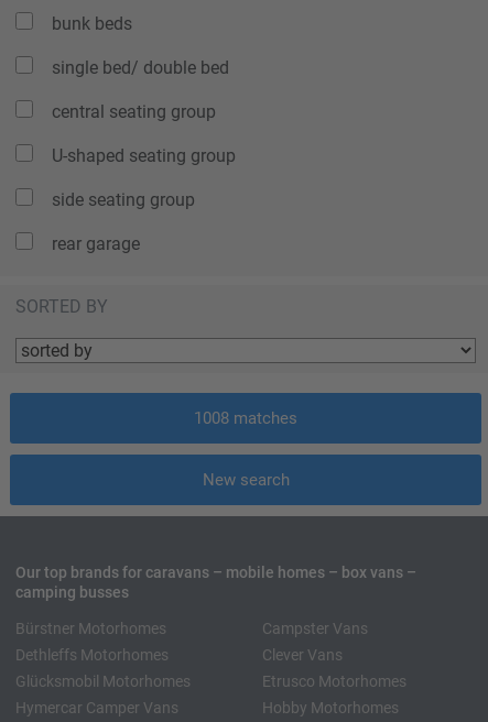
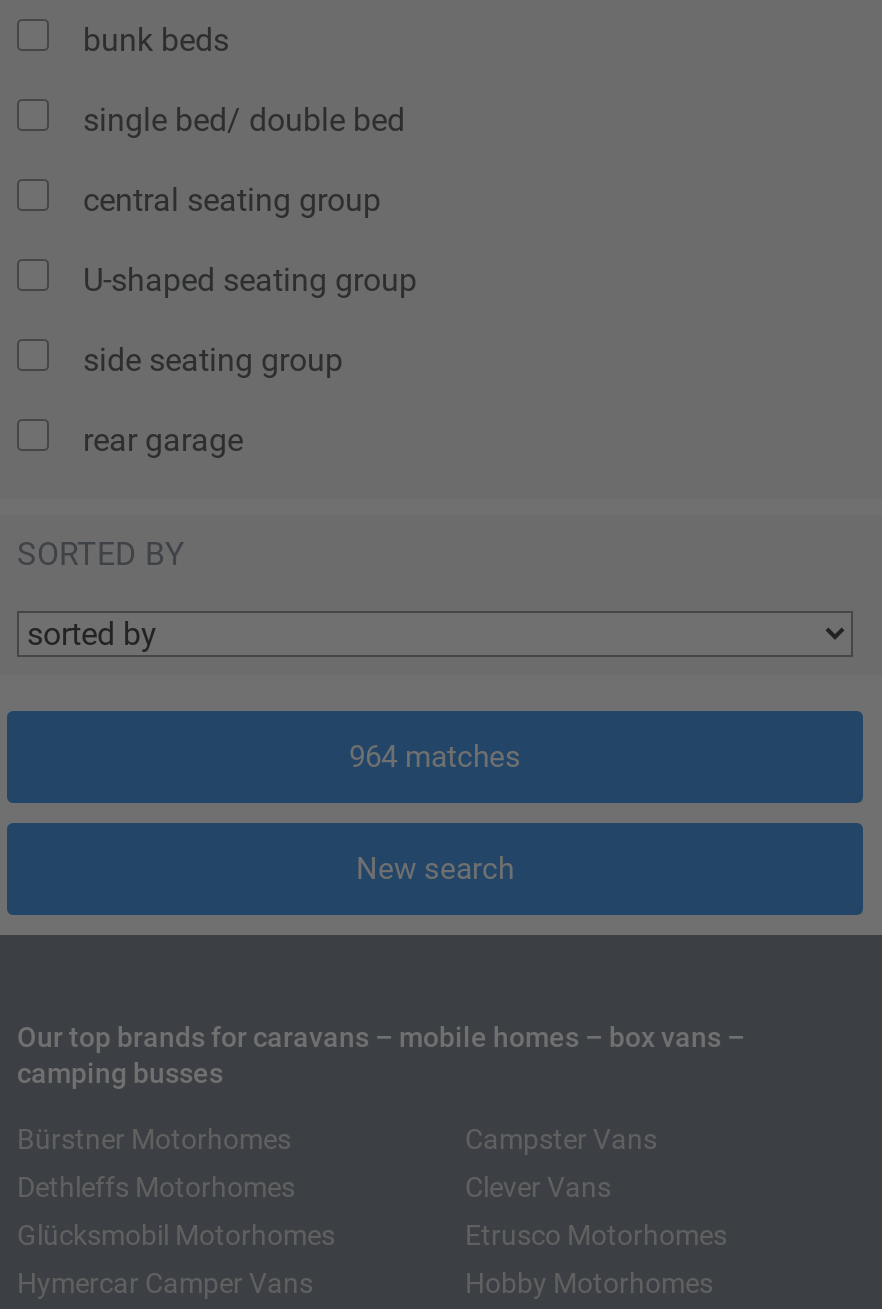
- 1008 matches
+ 964 matches
